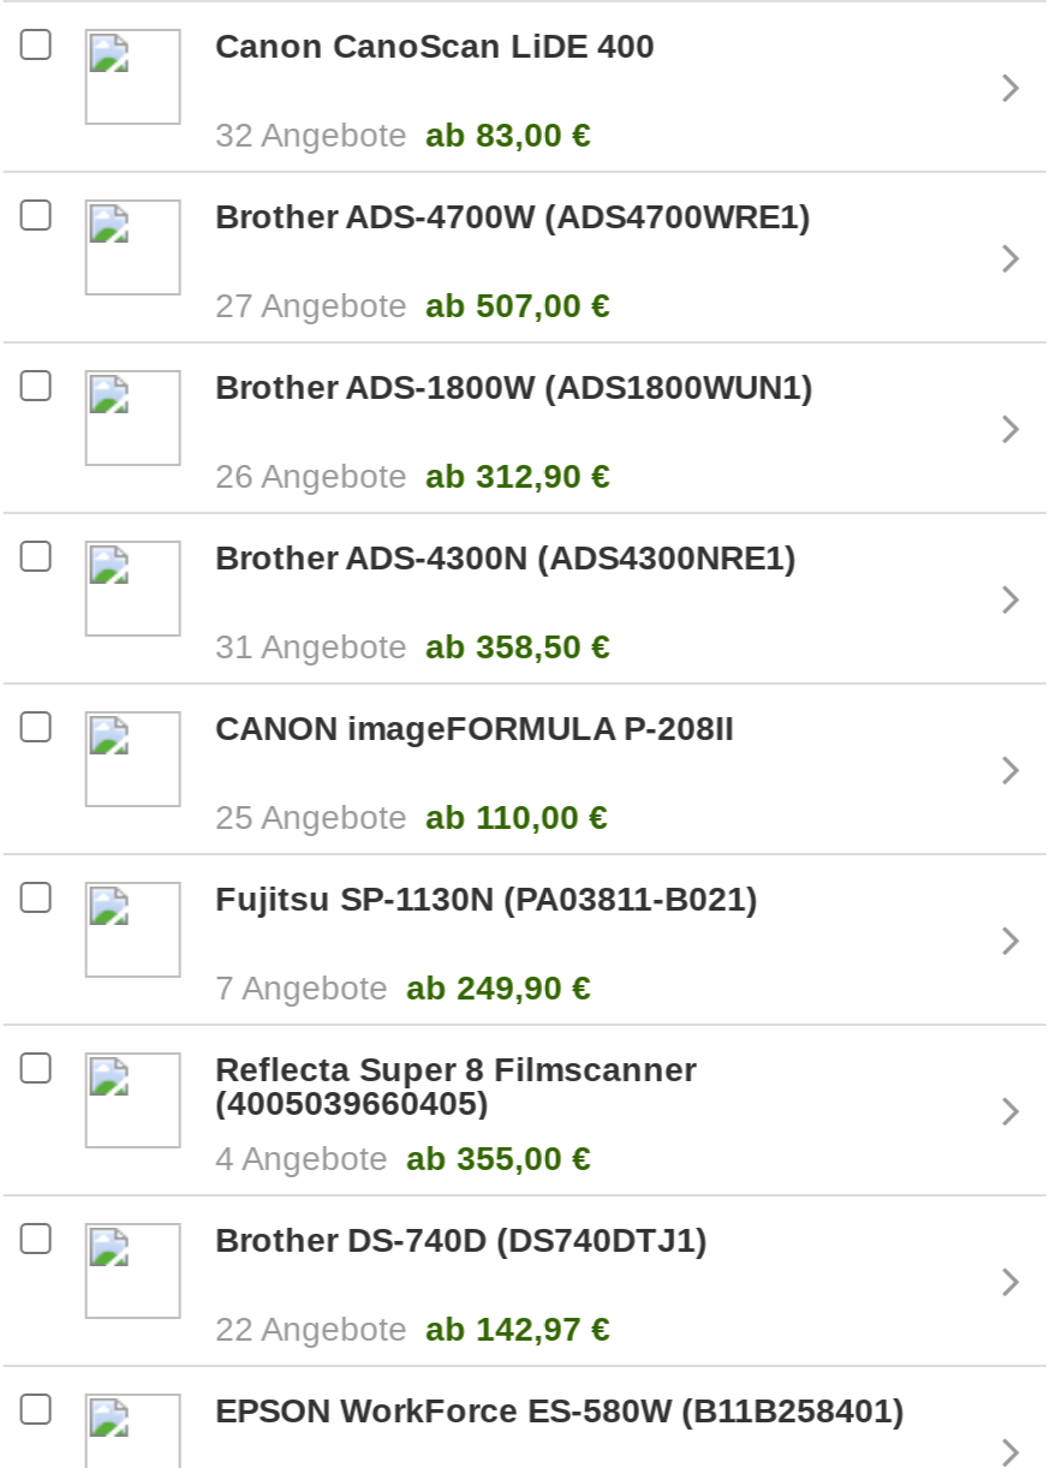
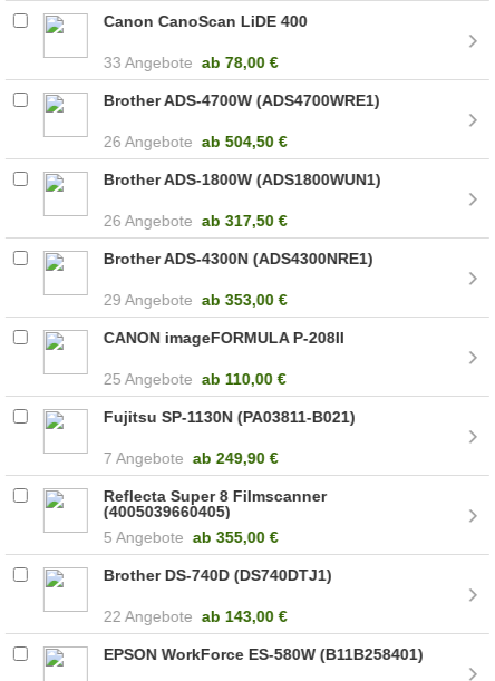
- 32 Angebote ab 83,00 €
+ 33 Angebote ab 78,00 €

- 27 Angebote ab 507,00 €
+ 26 Angebote ab 504,50 €

- 26 Angebote ab 312,90 €
+ 26 Angebote ab 317,50 €

- 31 Angebote ab 358,50 €
+ 29 Angebote ab 353,00 €

- 4 Angebote ab 355,00 €
+ 5 Angebote ab 355,00 €

- 22 Angebote ab 142,97 €
+ 22 Angebote ab 143,00 €
